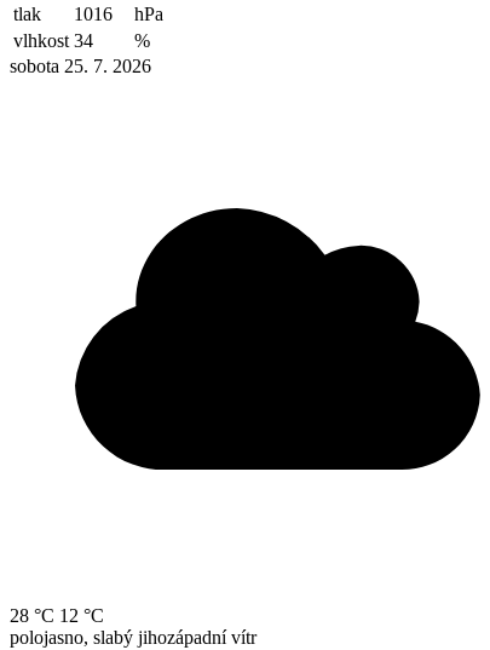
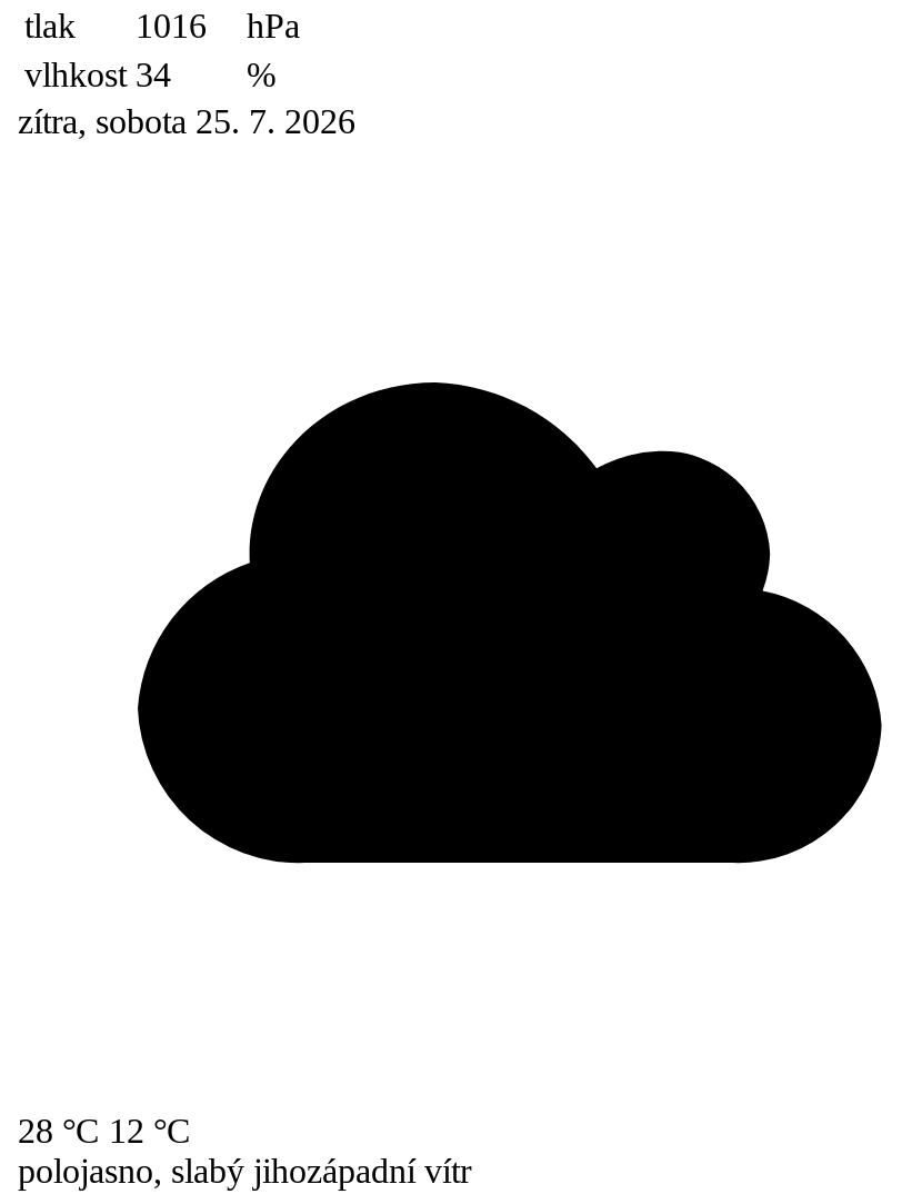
- sobota 25. 7. 2026
+ zítra, sobota 25. 7. 2026
